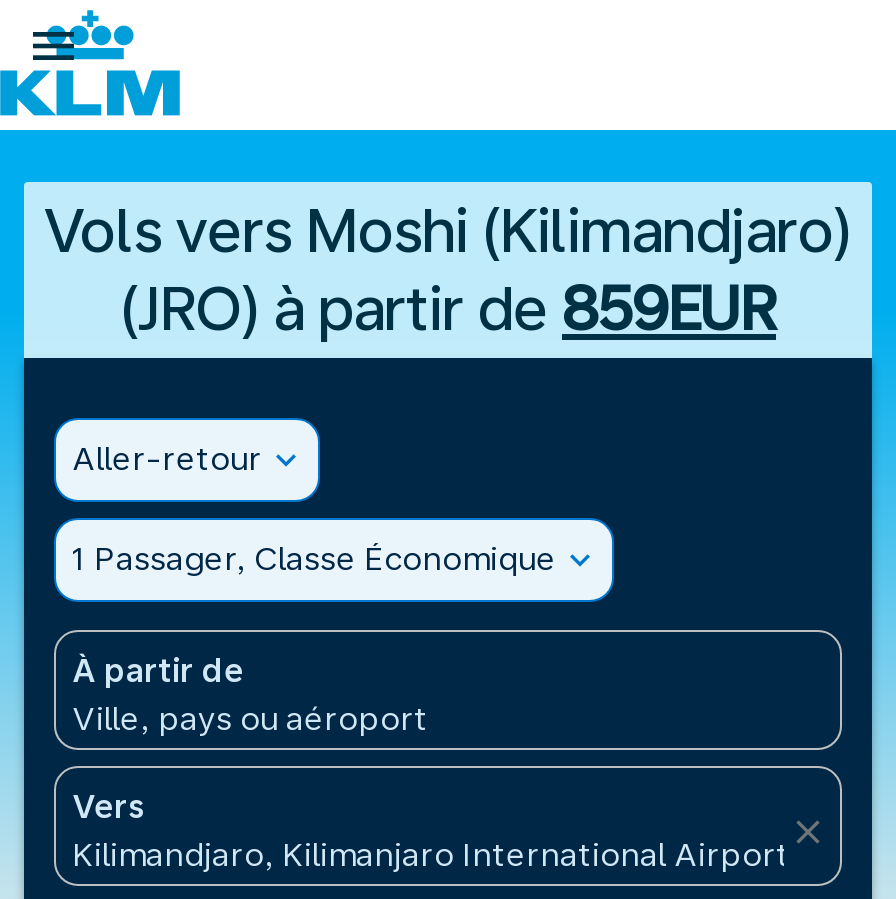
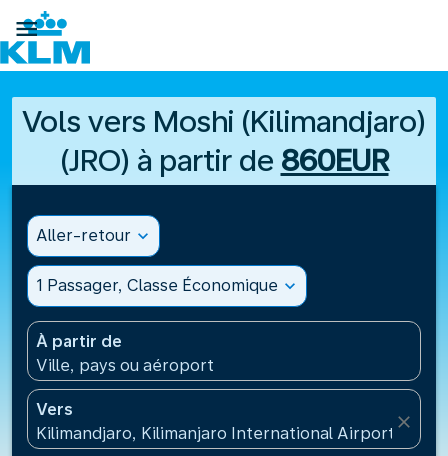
- (JRO) à partir de 859EUR
+ (JRO) à partir de 860EUR
